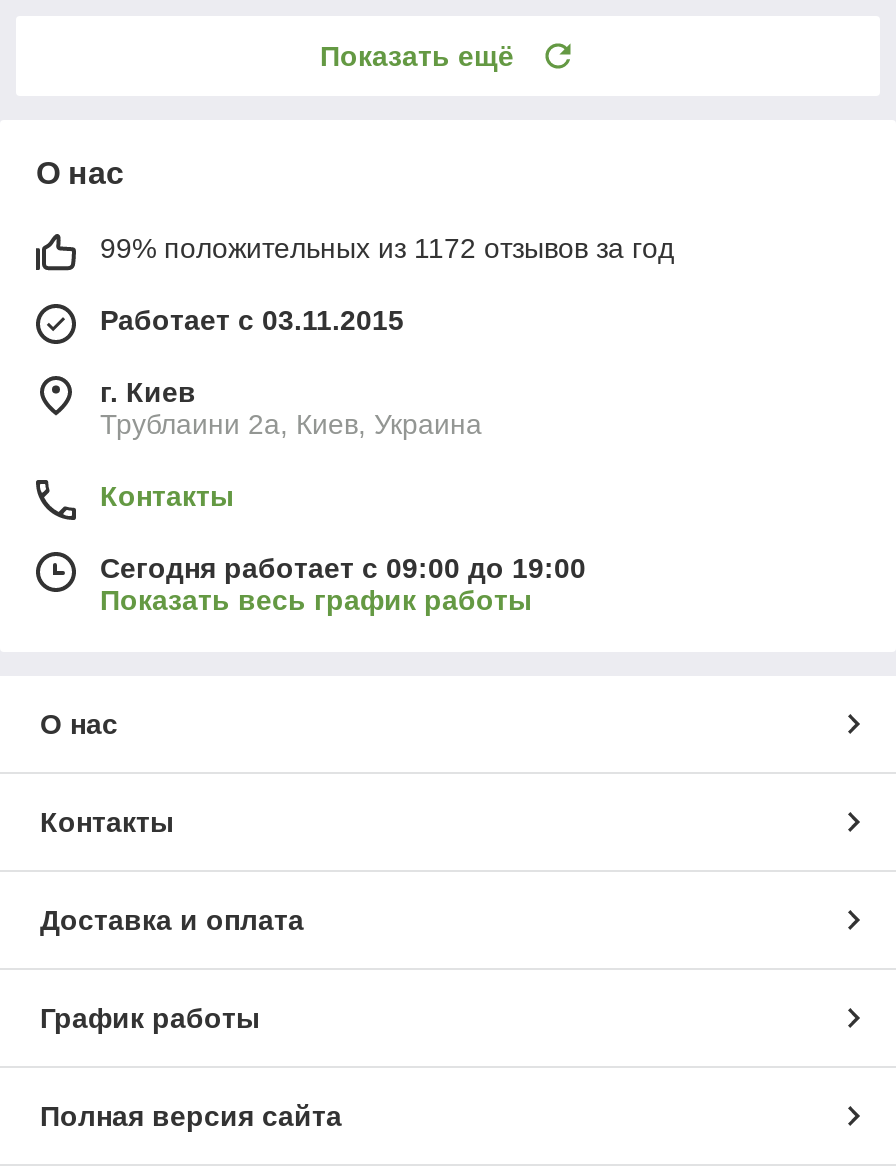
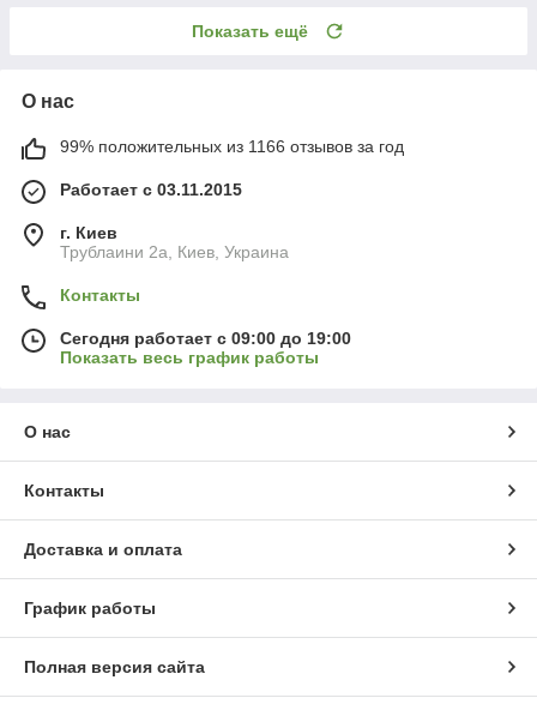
- 99% положительных из 1172 отзывов за год
+ 99% положительных из 1166 отзывов за год
